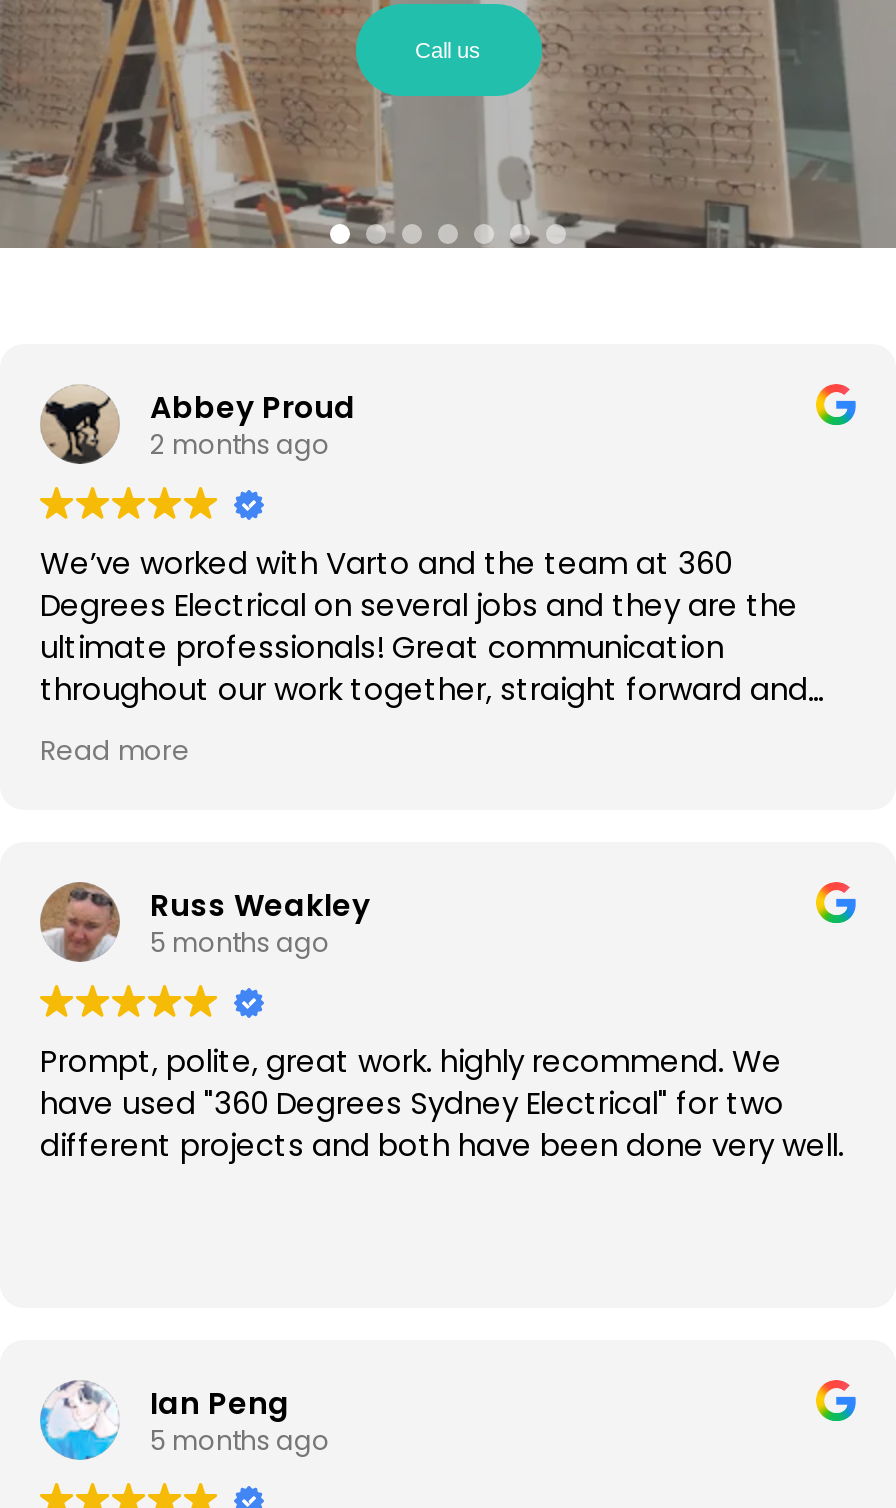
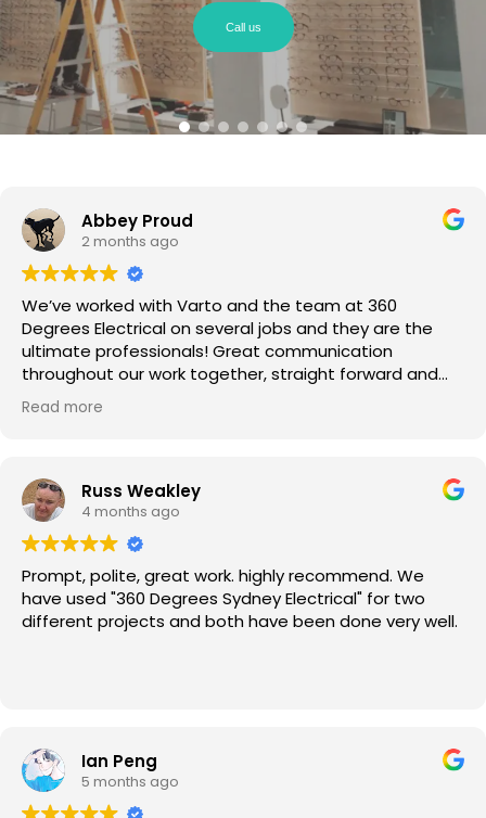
- 5 months ago
+ 4 months ago
